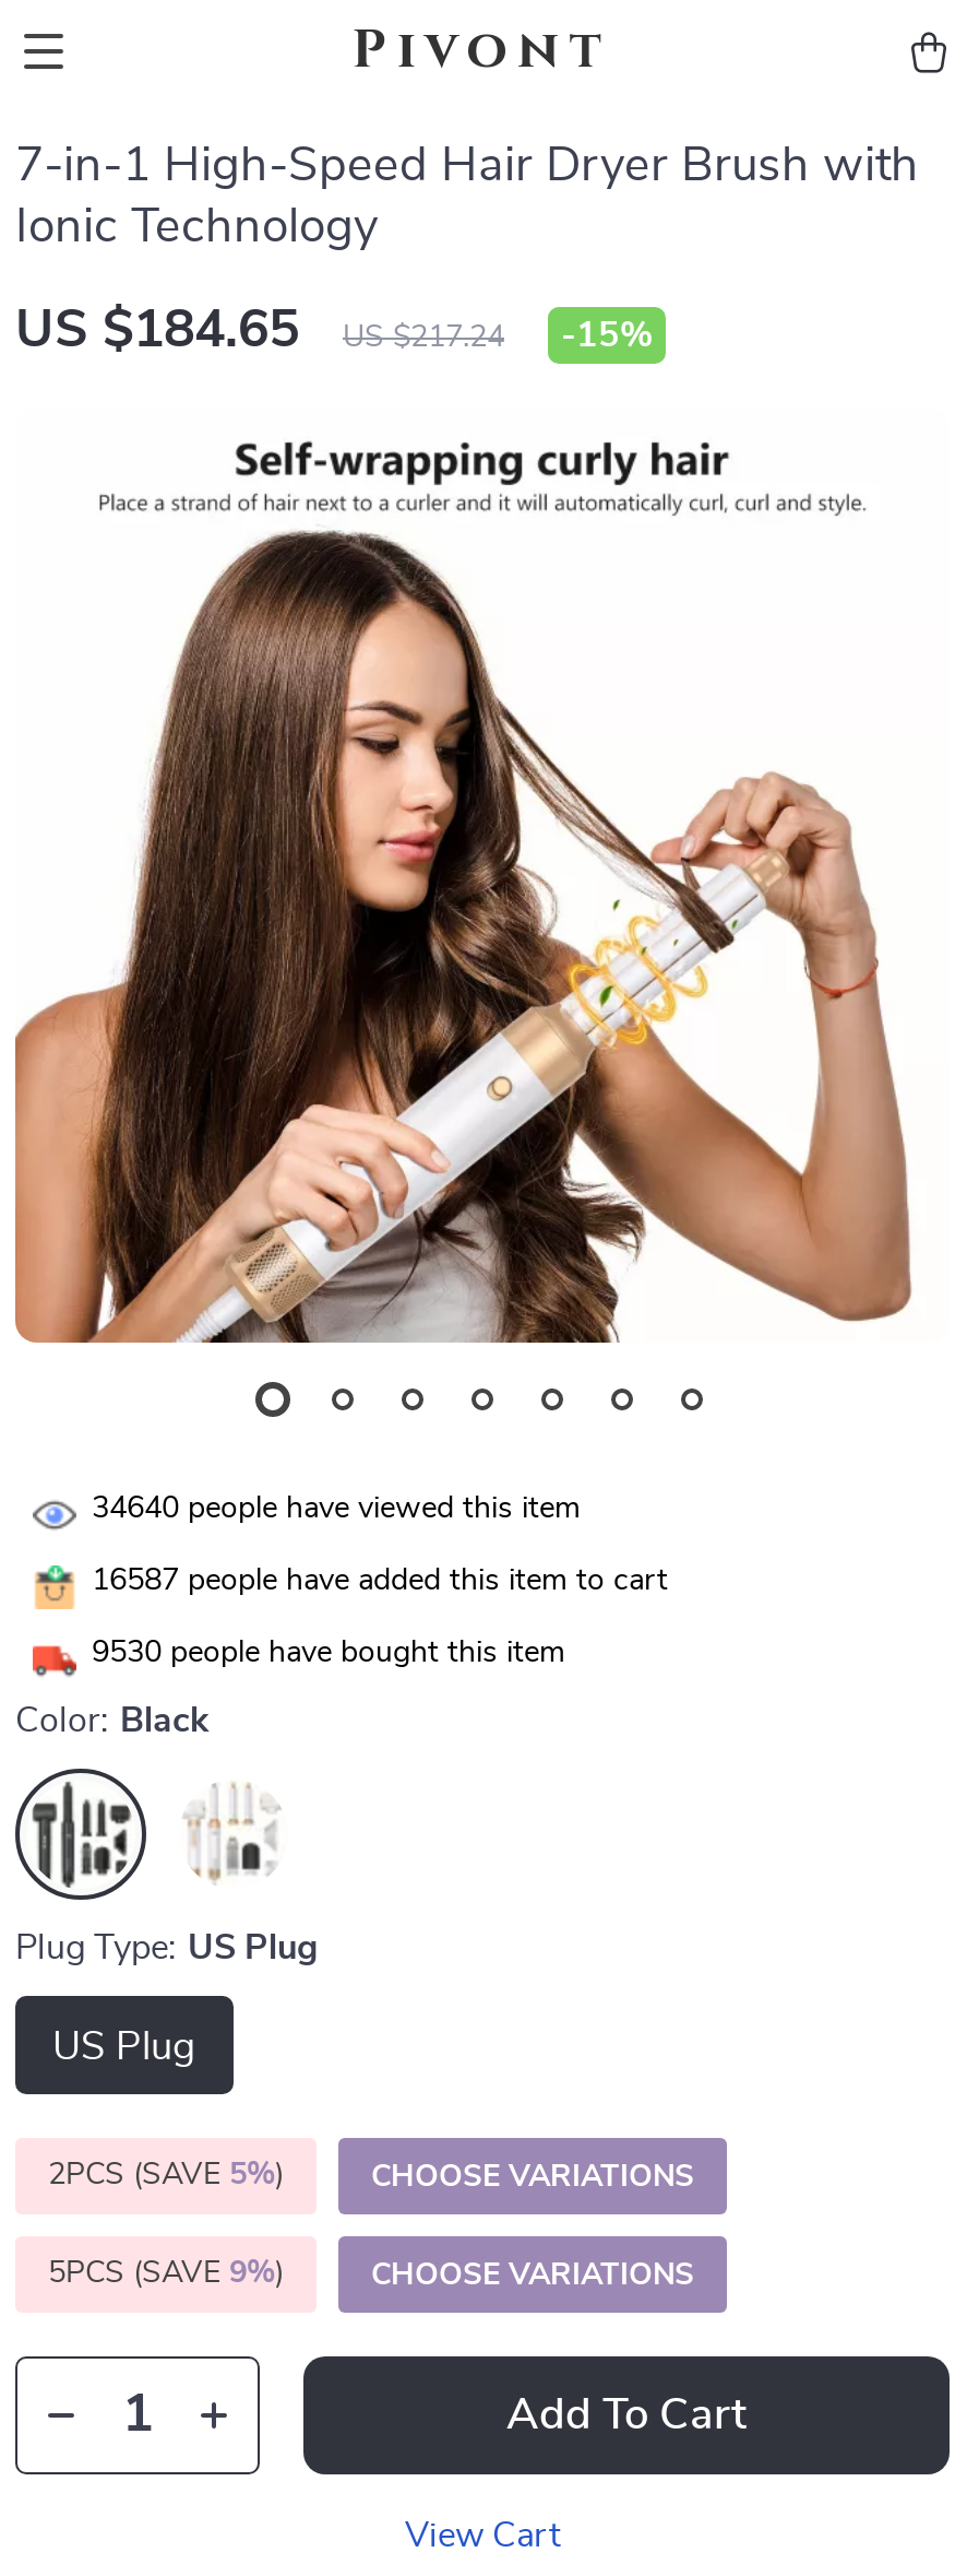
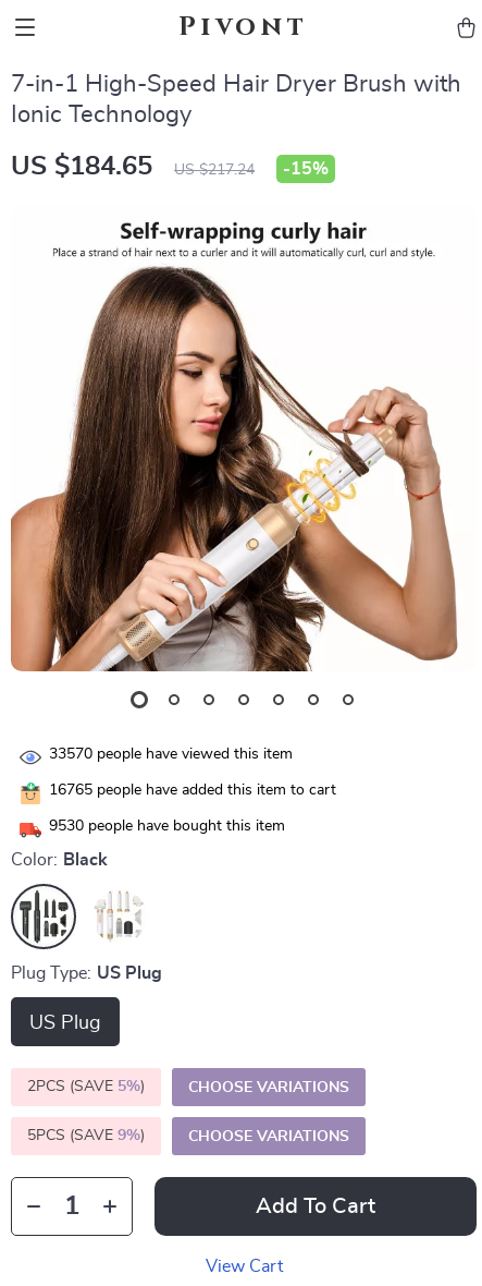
- 34640 people have viewed this item
+ 33570 people have viewed this item

- 16587 people have added this item to cart
+ 16765 people have added this item to cart
